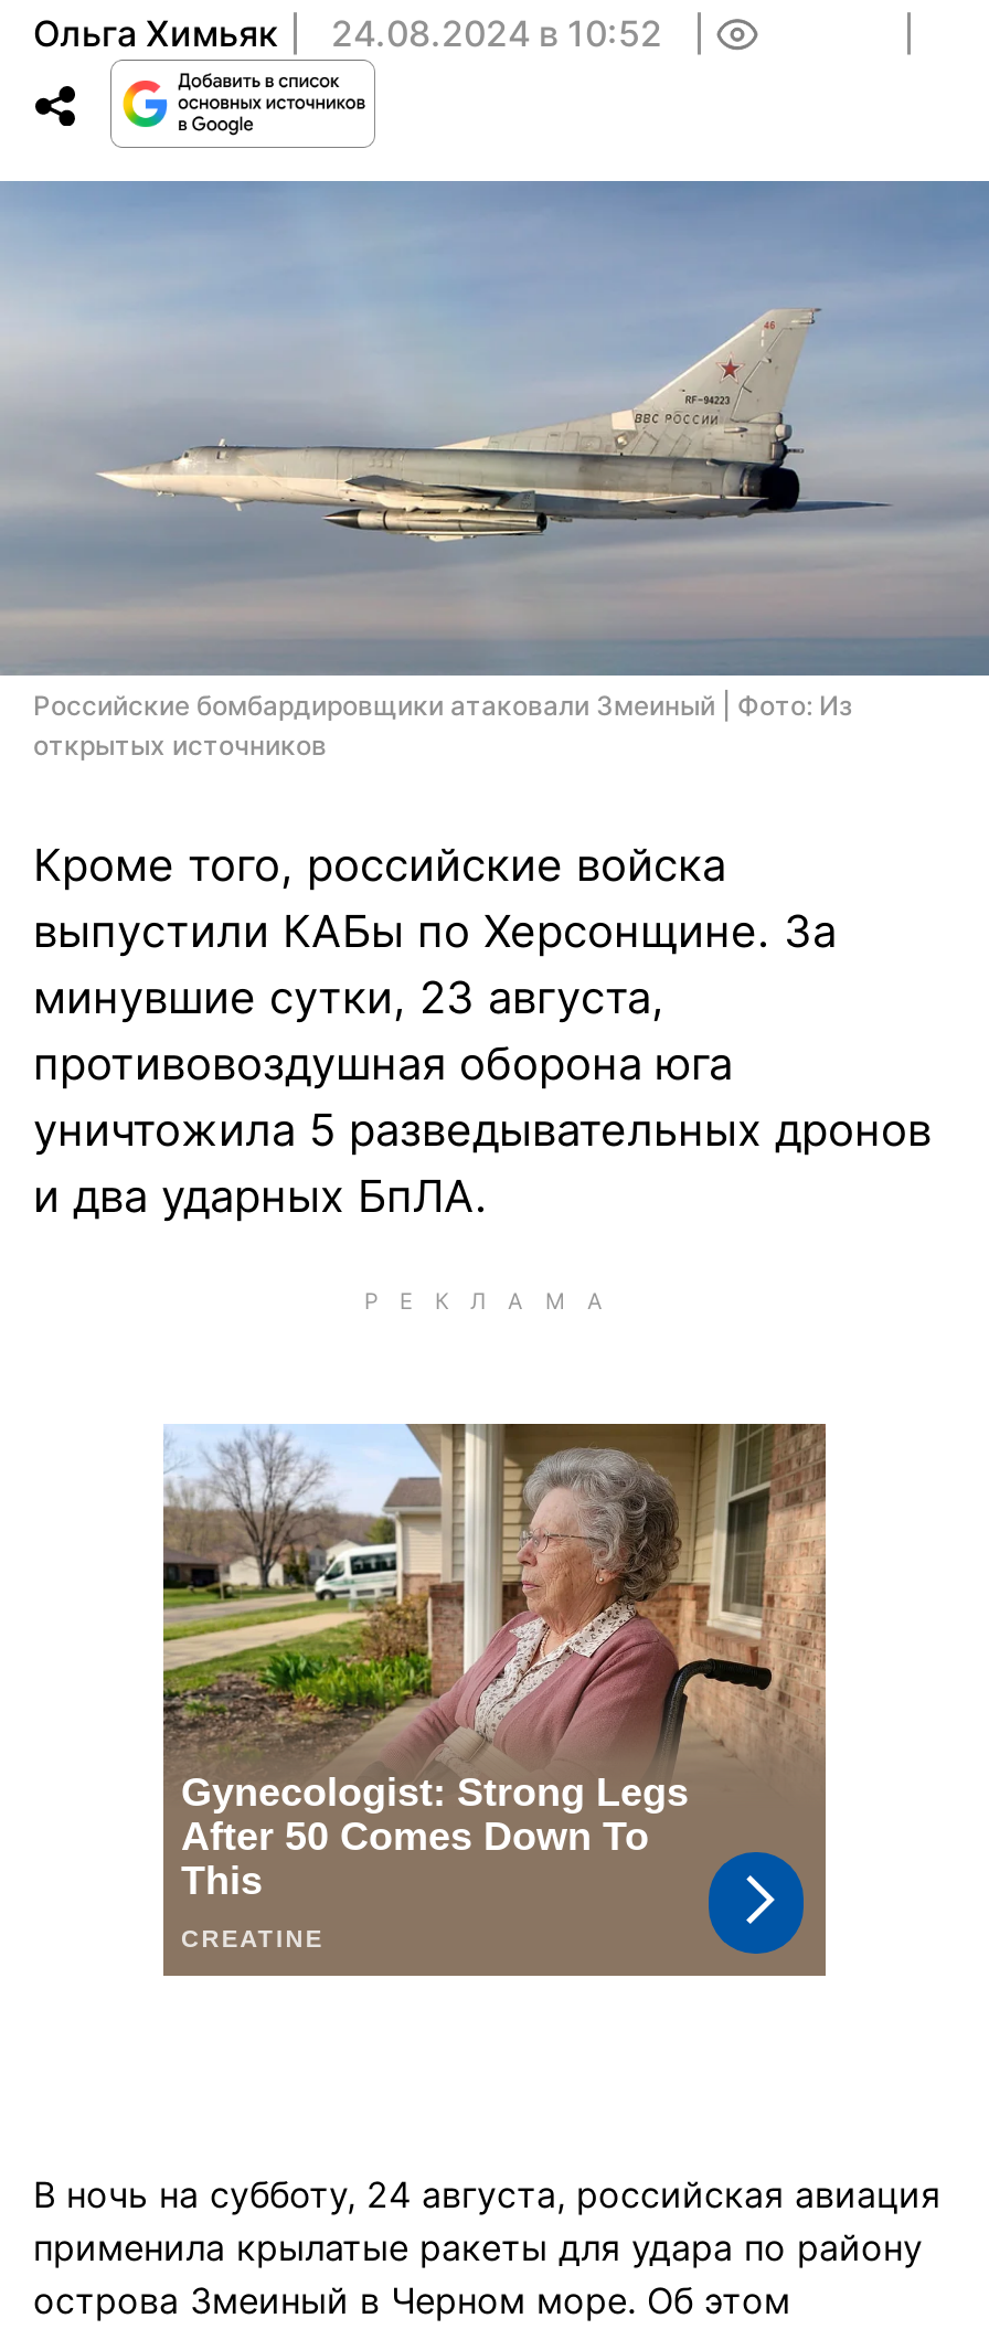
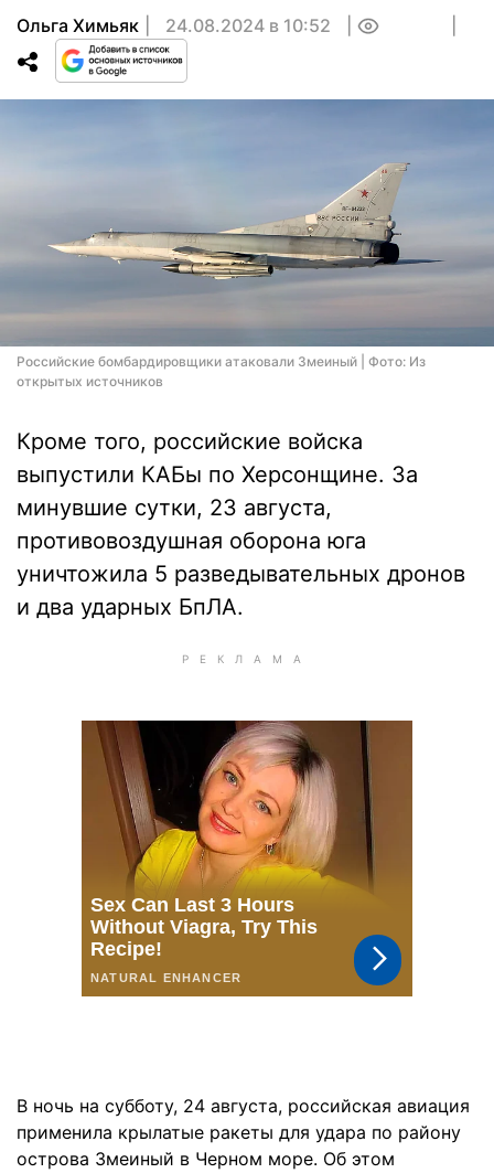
- [image]
+ [image]
